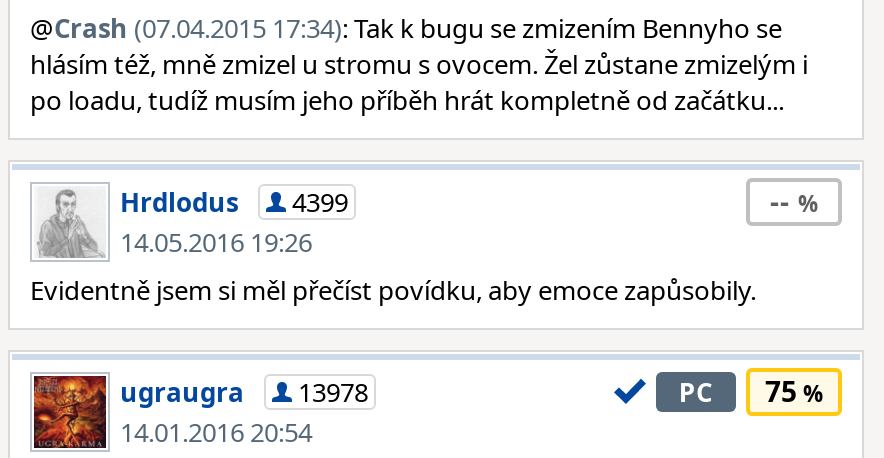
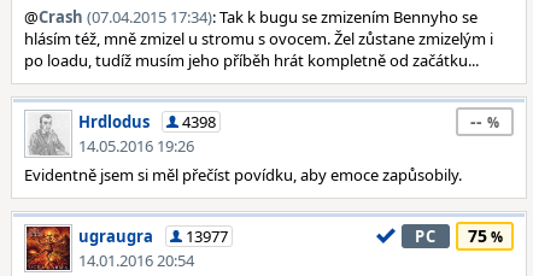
- Hrdlodus 4399
+ Hrdlodus 4398

- ugraugra 13978
+ ugraugra 13977
